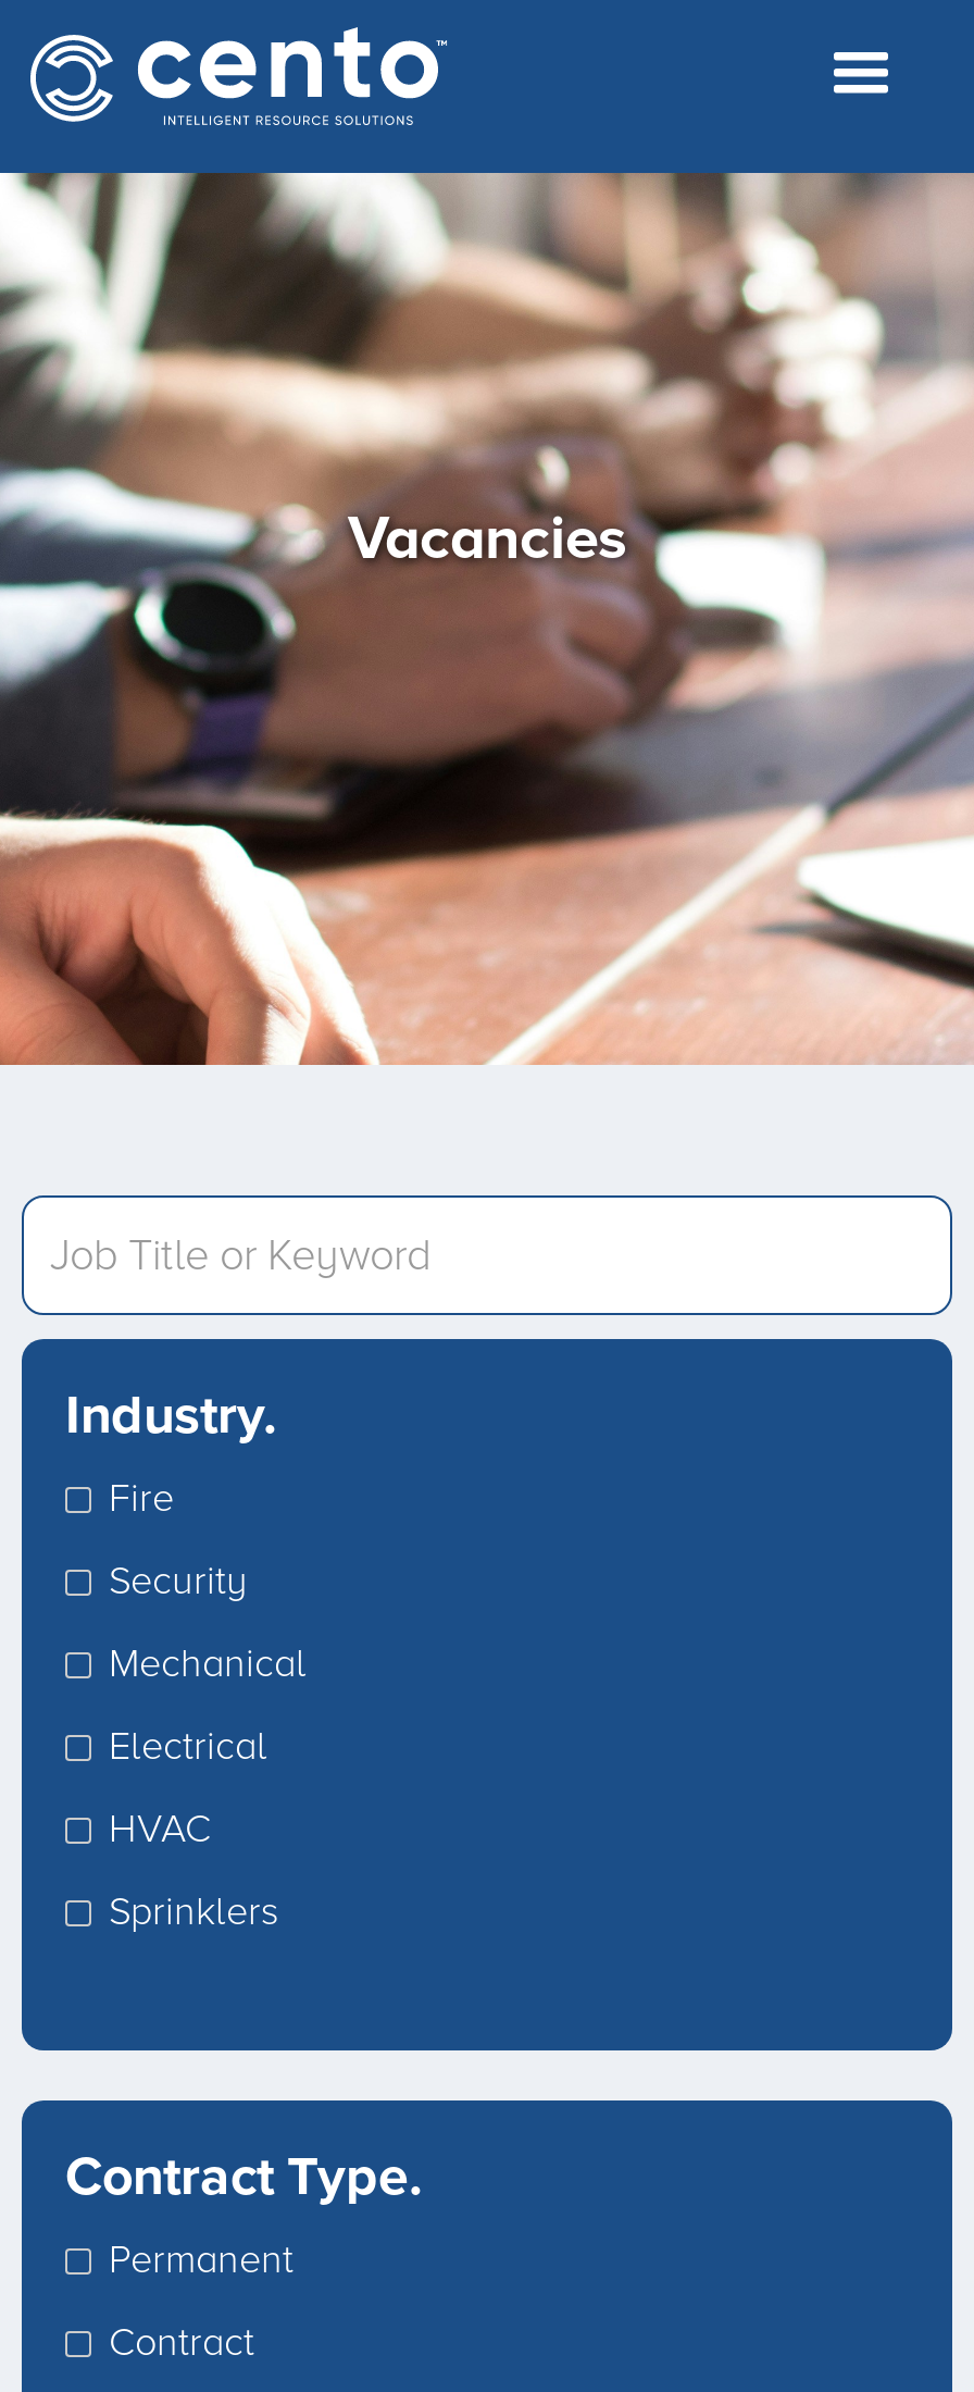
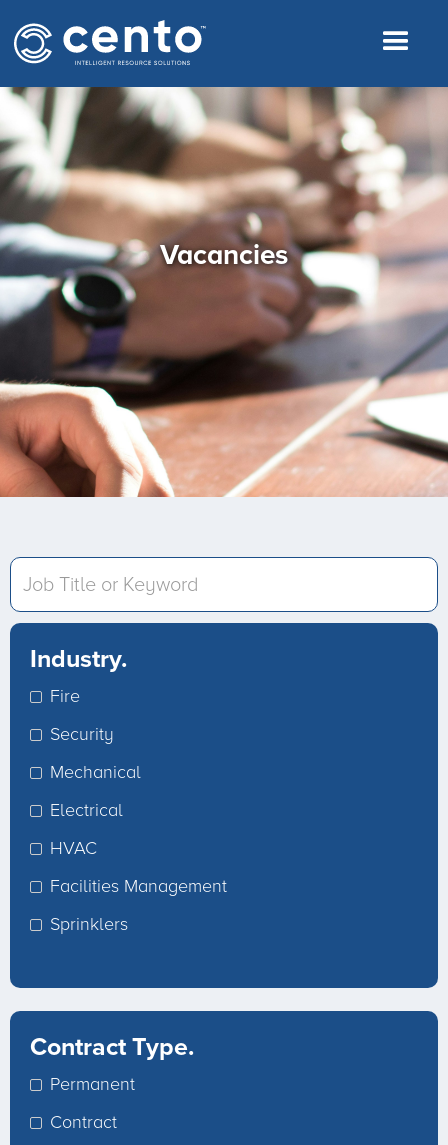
+ Facilities Management
